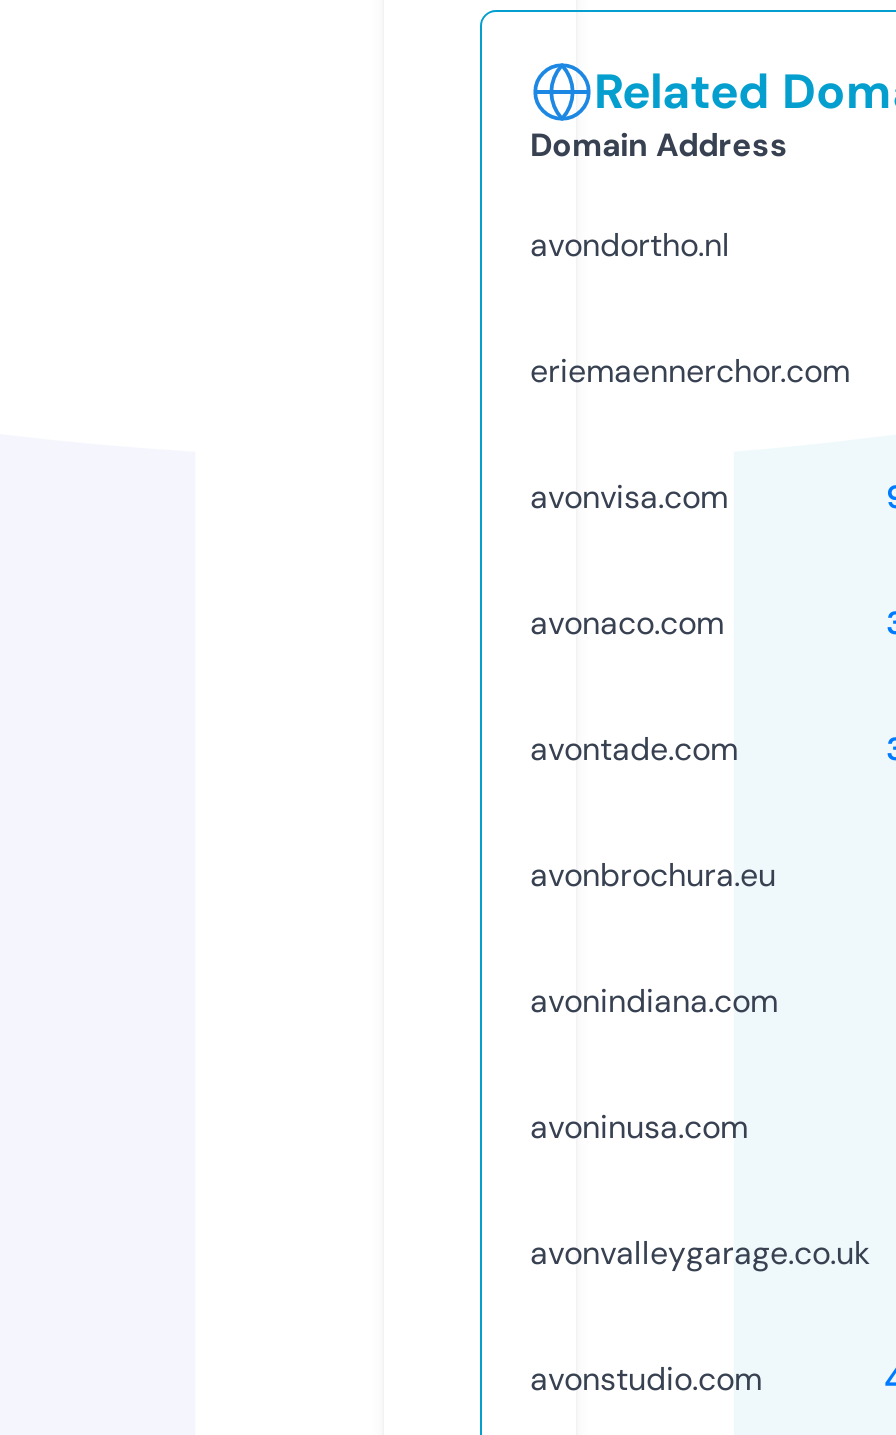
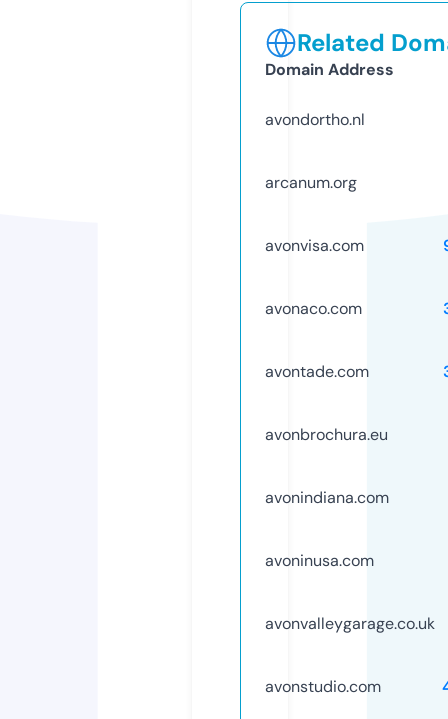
- eriemaennerchor.com
+ arcanum.org
